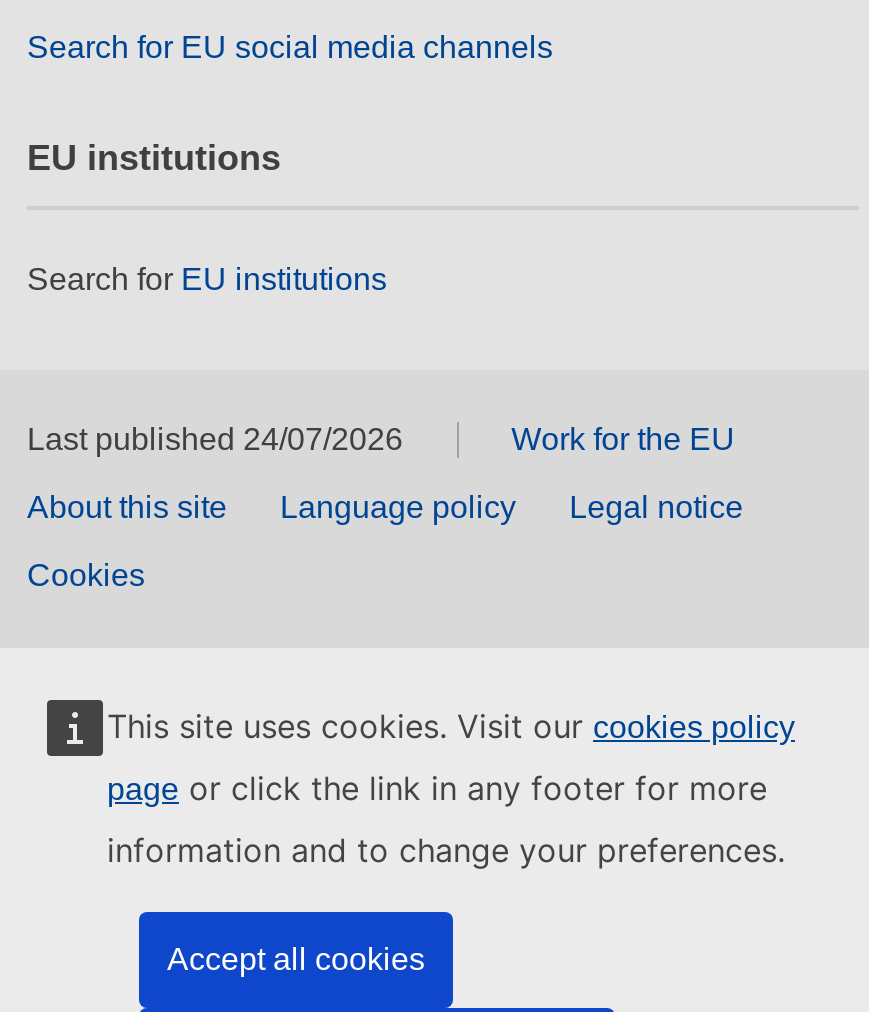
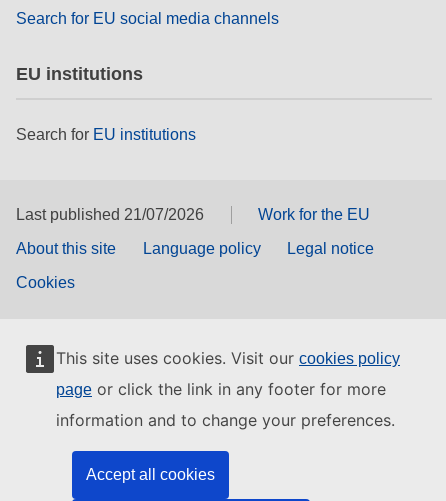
- Last published 24/07/2026
+ Last published 21/07/2026
